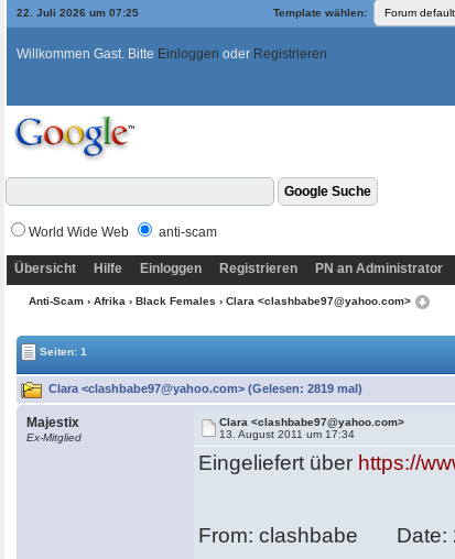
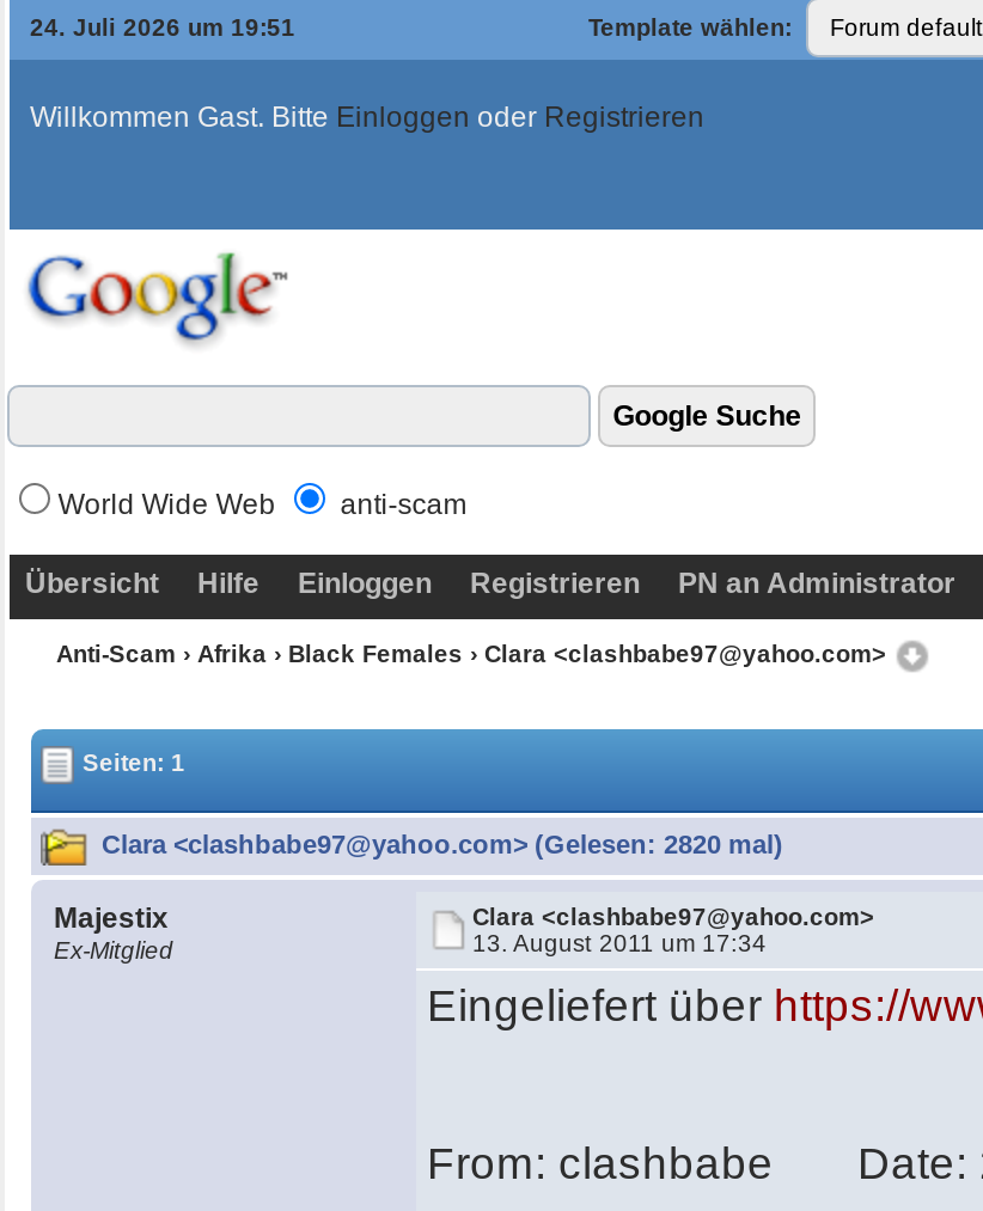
- 22. Juli 2026 um 07:25
+ 24. Juli 2026 um 19:51

- Clara <clashbabe97@yahoo.com> (Gelesen: 2819 mal)
+ Clara <clashbabe97@yahoo.com> (Gelesen: 2820 mal)
